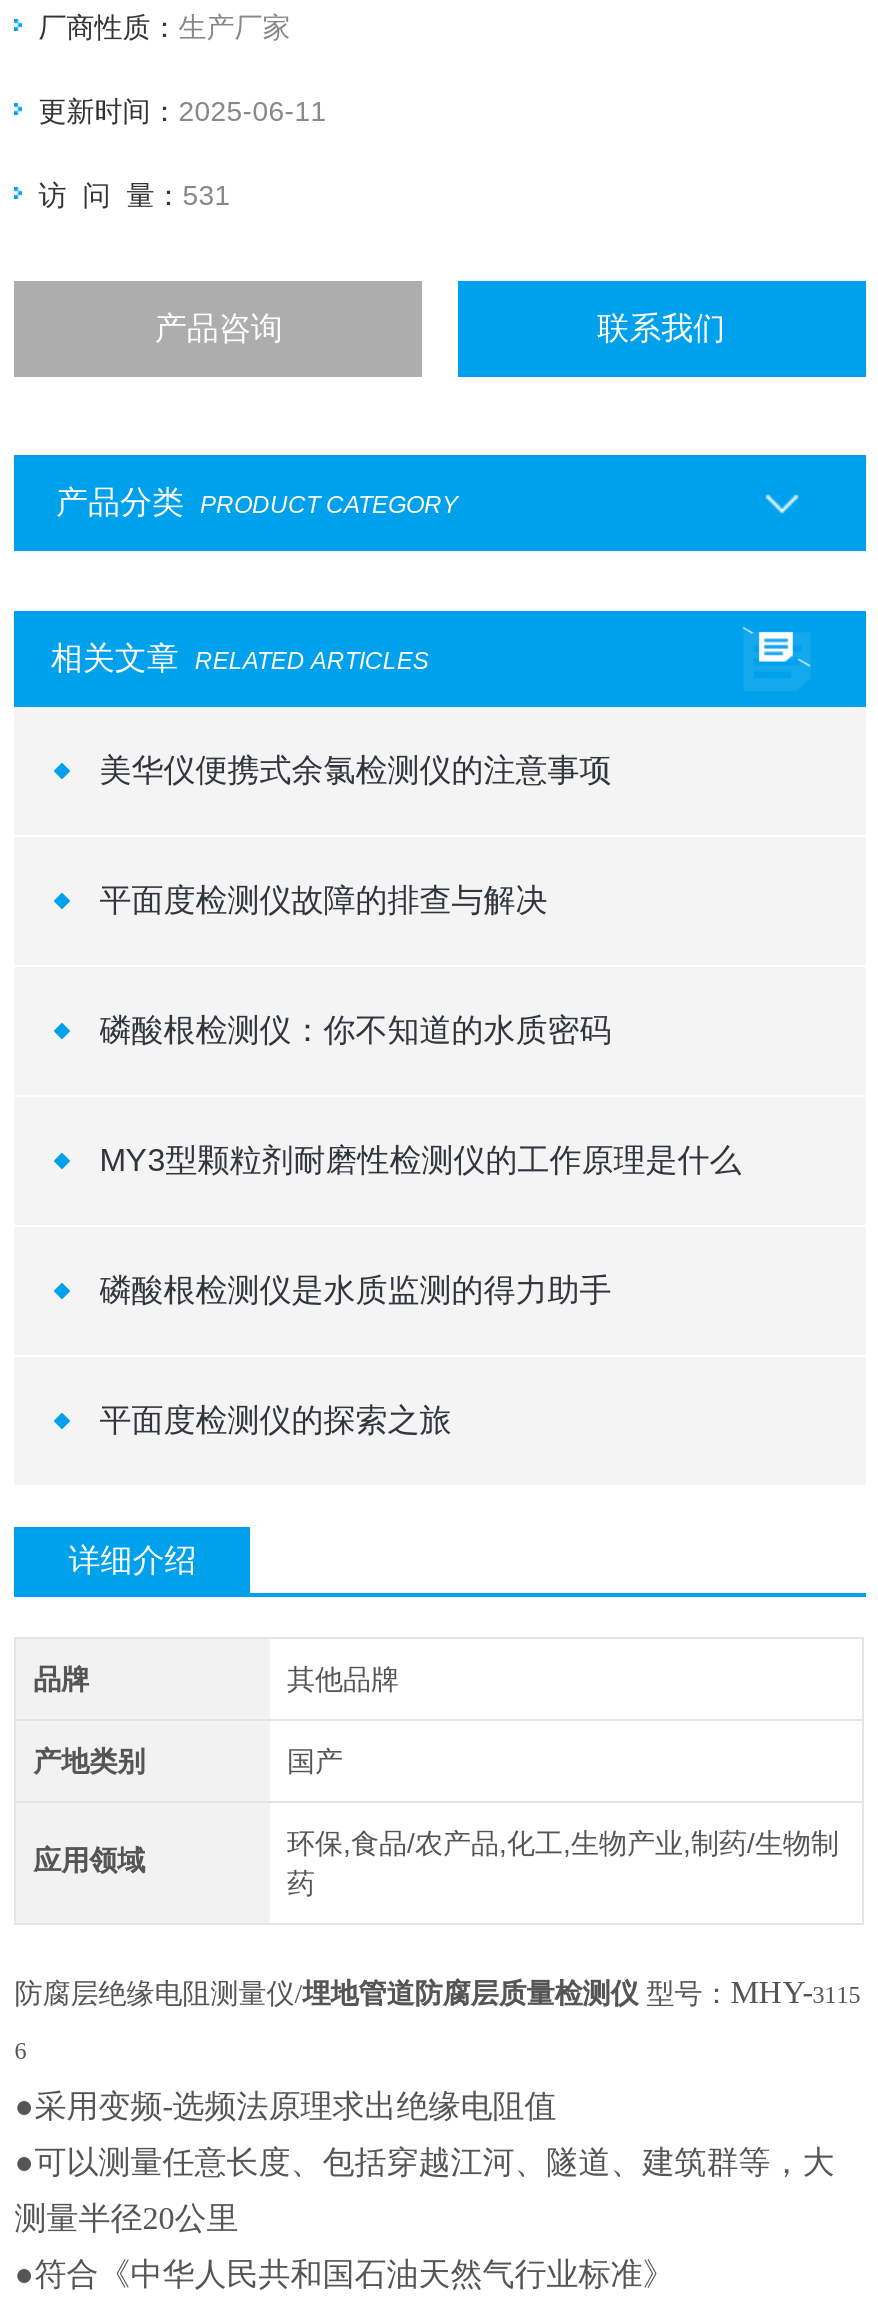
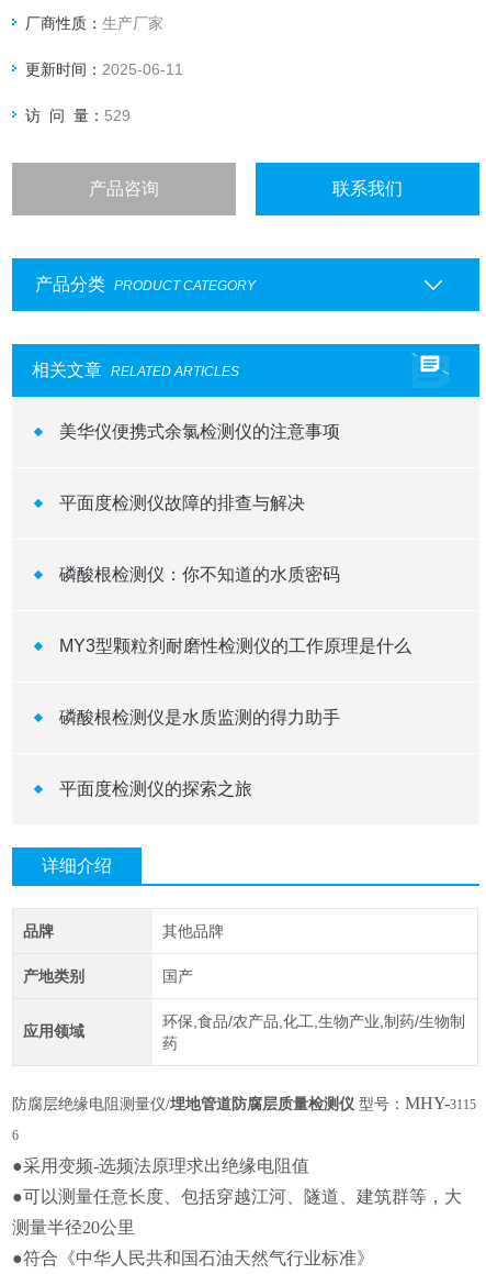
- 访 问 量：531
+ 访 问 量：529
